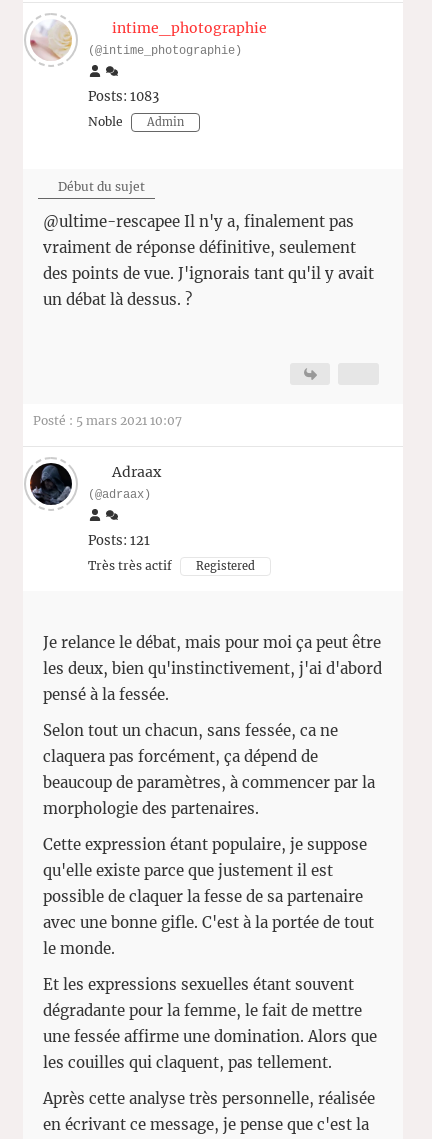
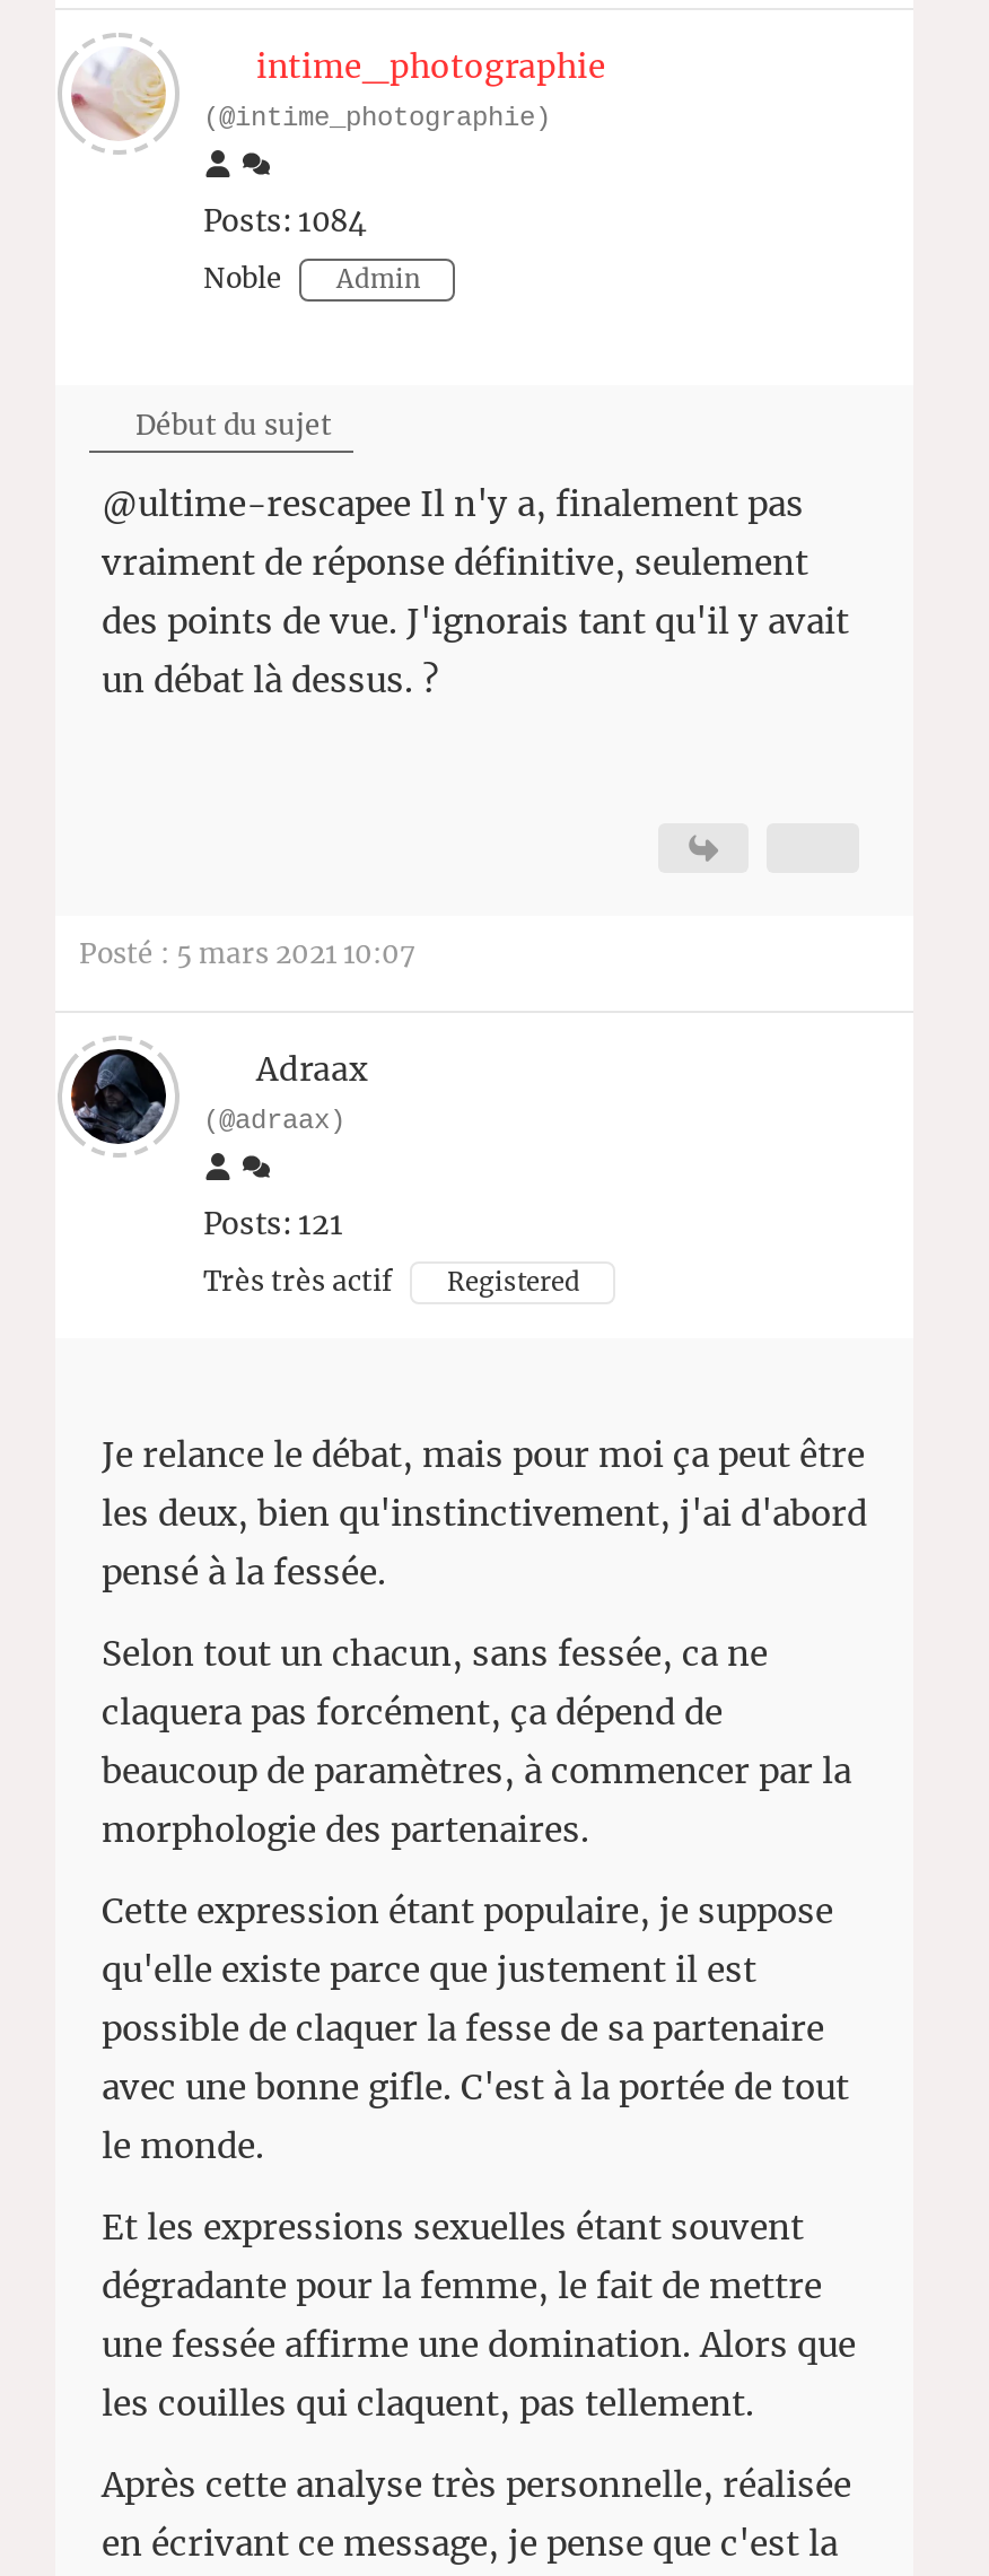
- Posts: 1083
+ Posts: 1084
